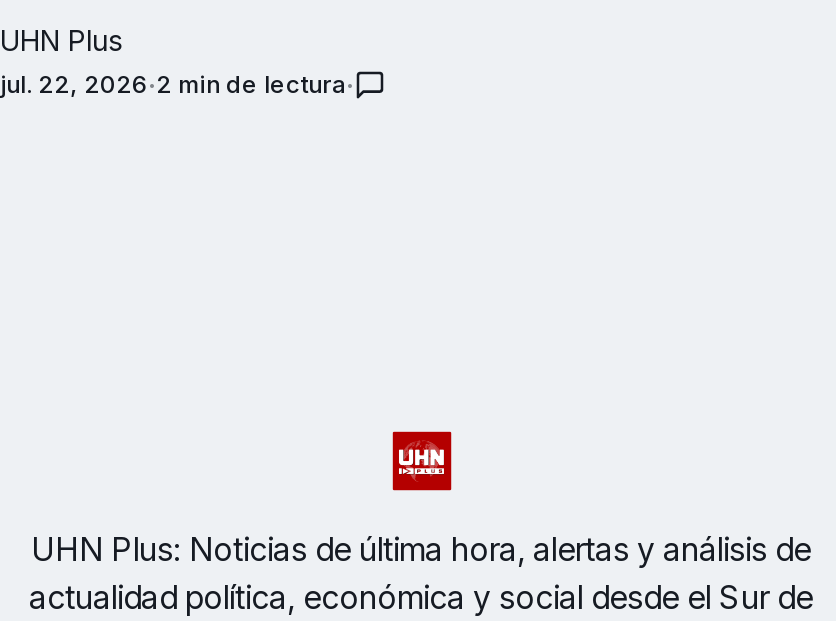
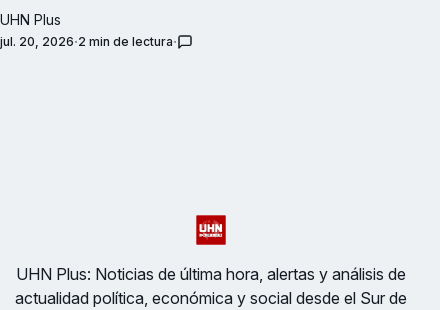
- jul. 22, 2026 2 min de lectura
+ jul. 20, 2026 2 min de lectura
